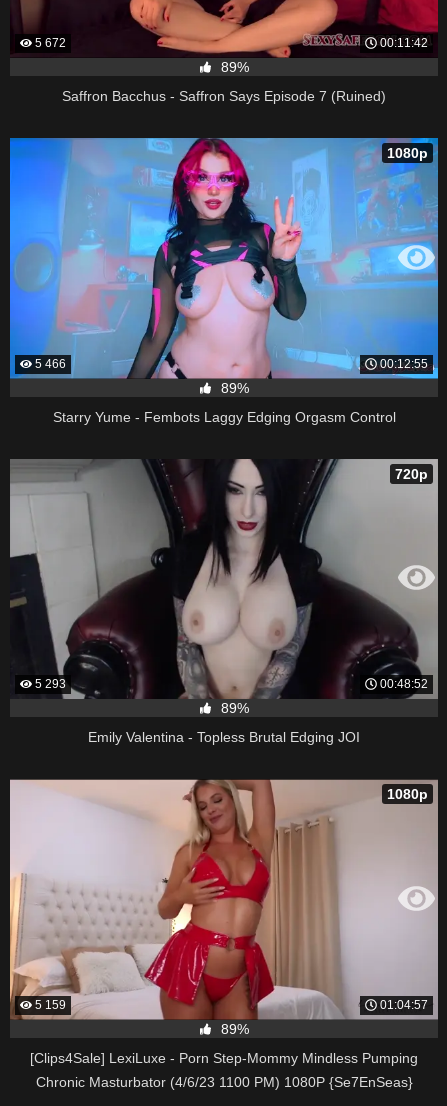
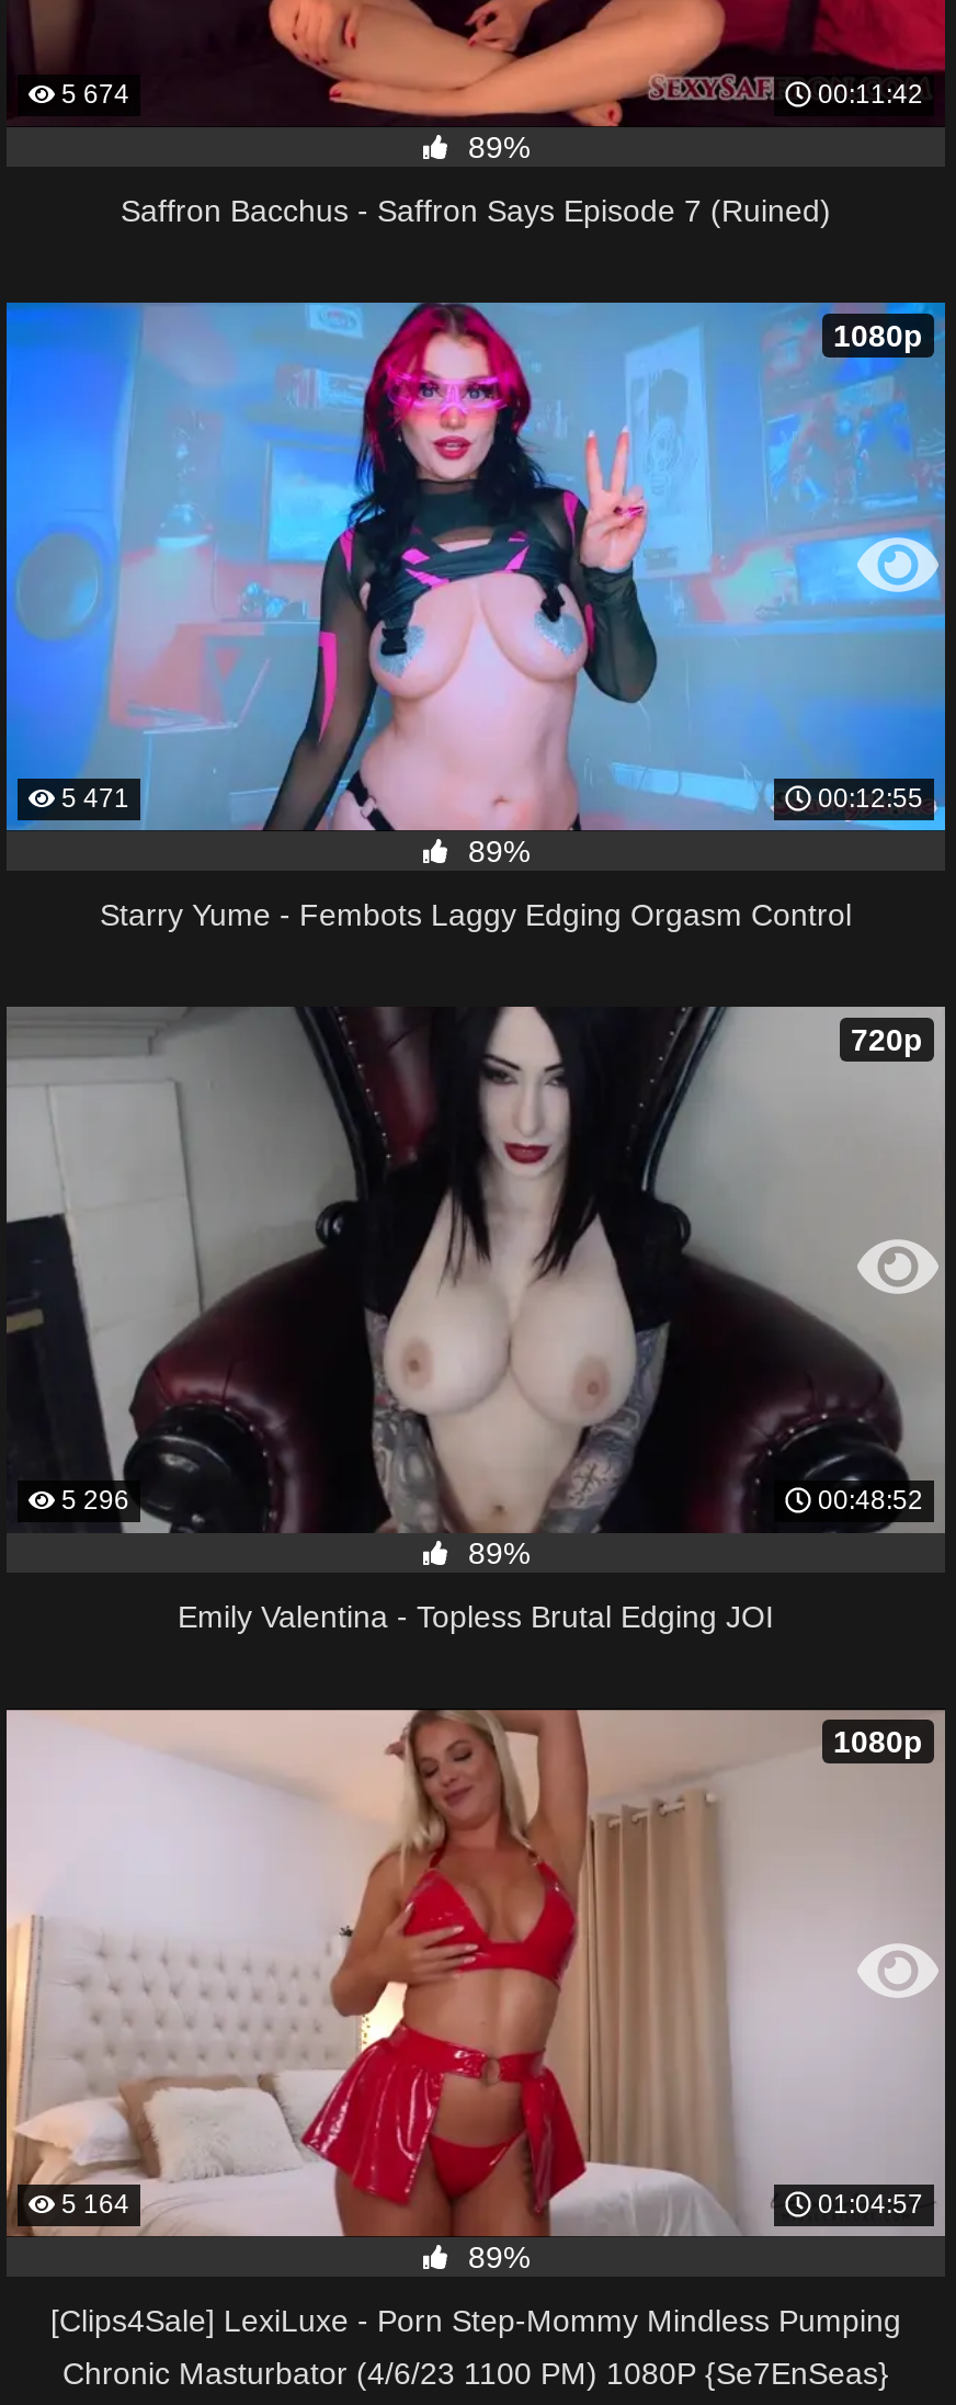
- 5 672
+ 5 674

- 5 466
+ 5 471

- 5 293
+ 5 296

- 5 159
+ 5 164
